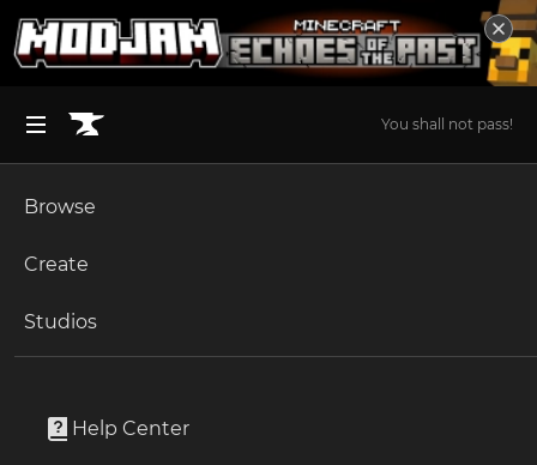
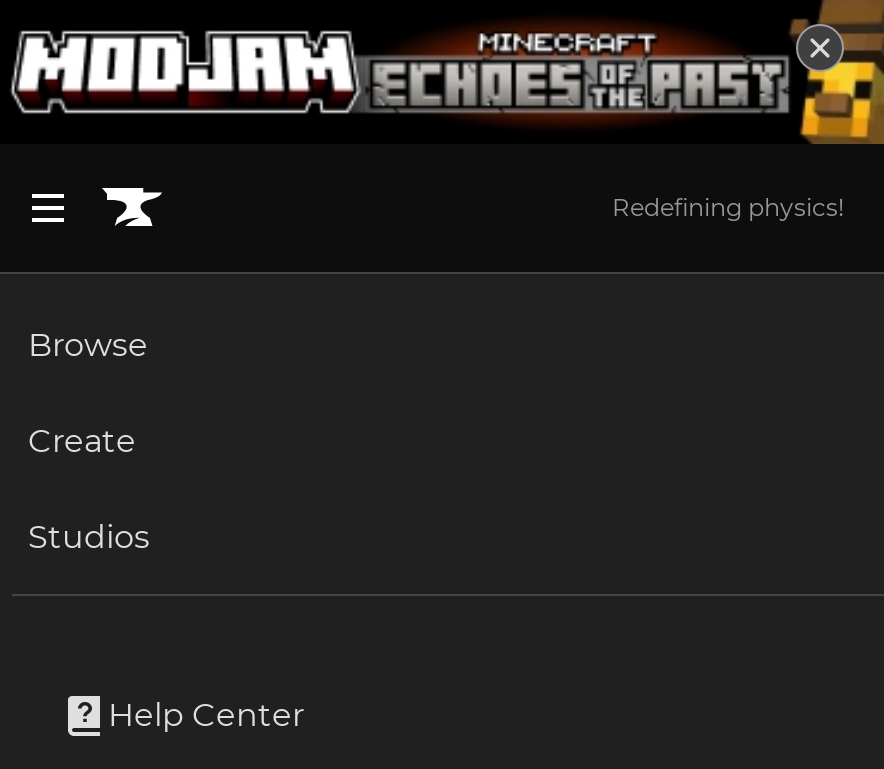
- You shall not pass!
+ Redefining physics!
